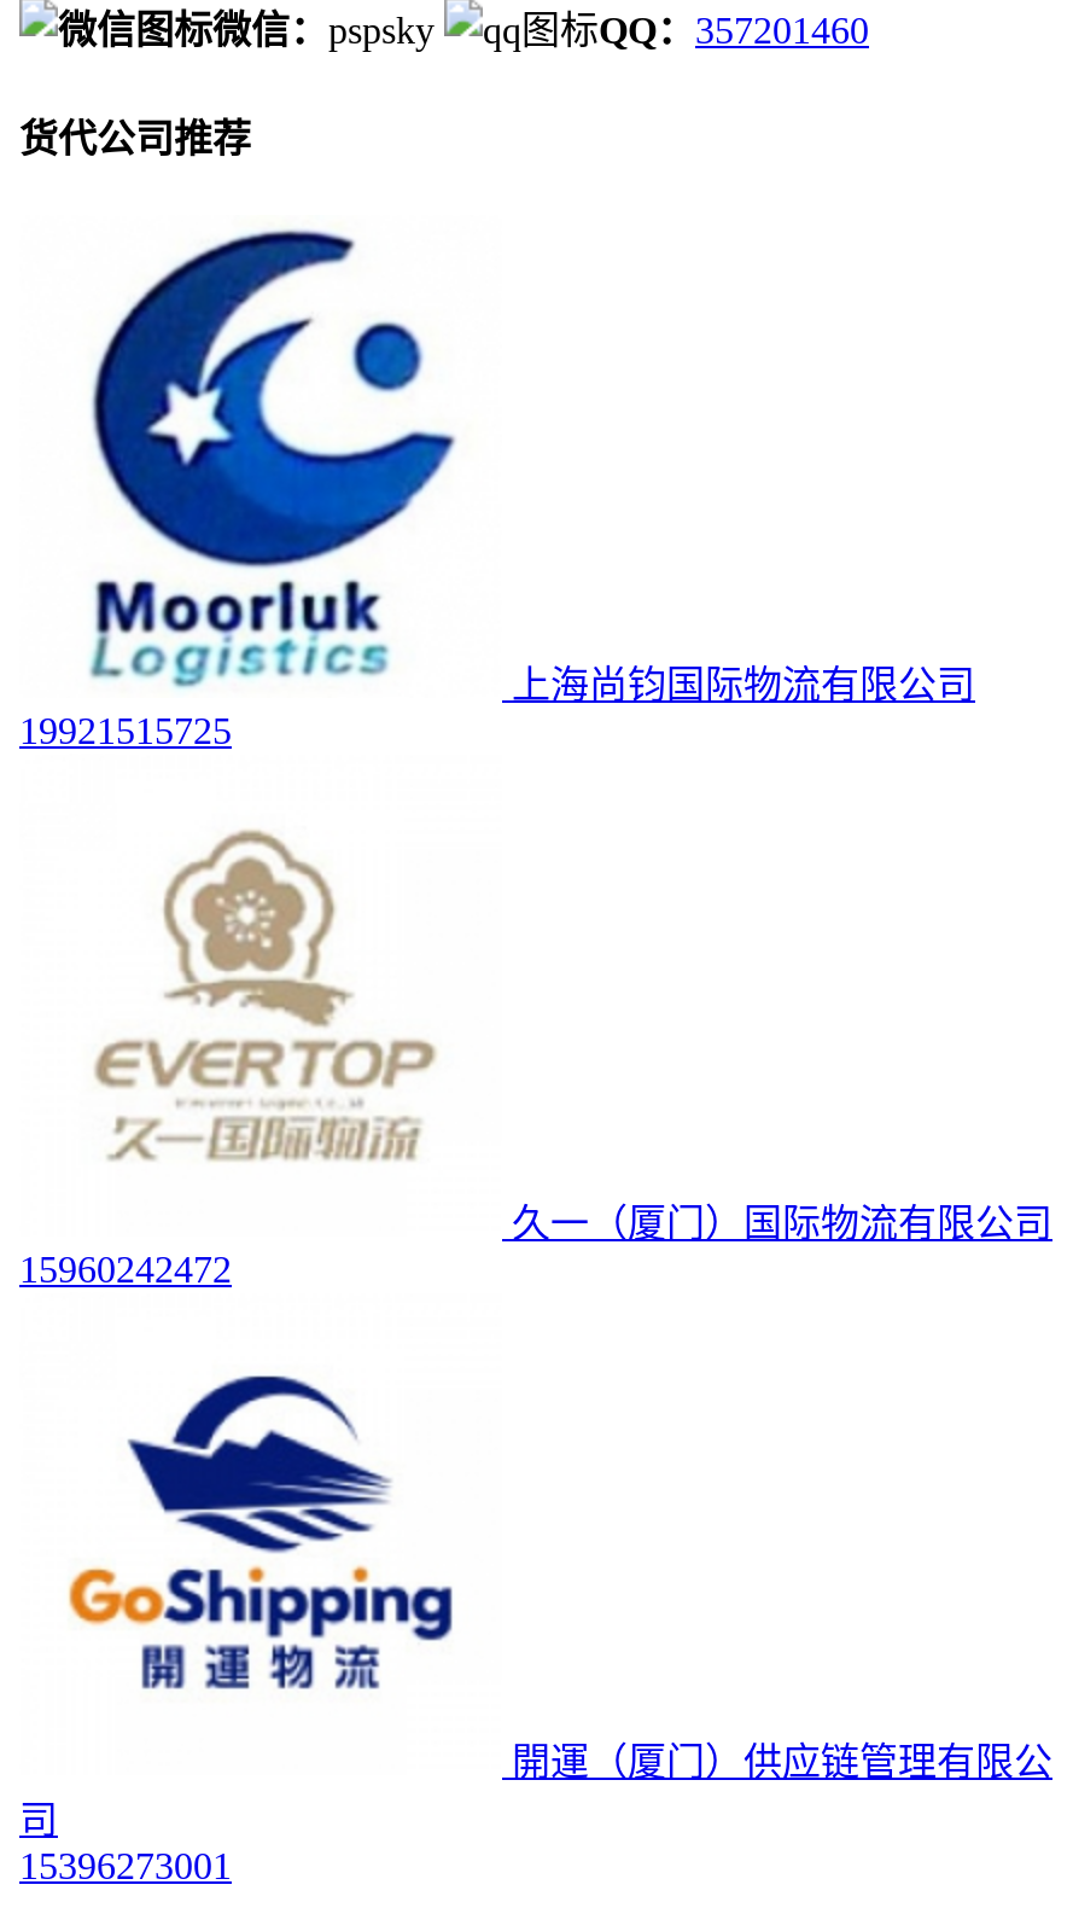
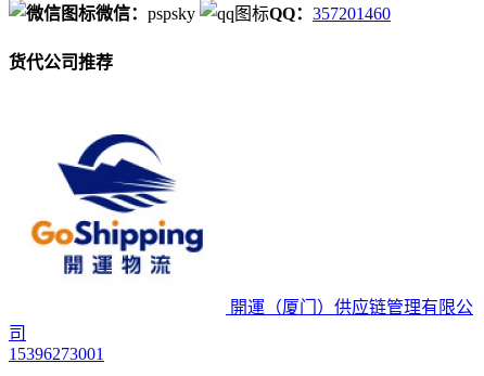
- [image]
- 上海尚钧国际物流有限公司
- 19921515725

- [image]
- 久一（厦门）国际物流有限公司
- 15960242472
